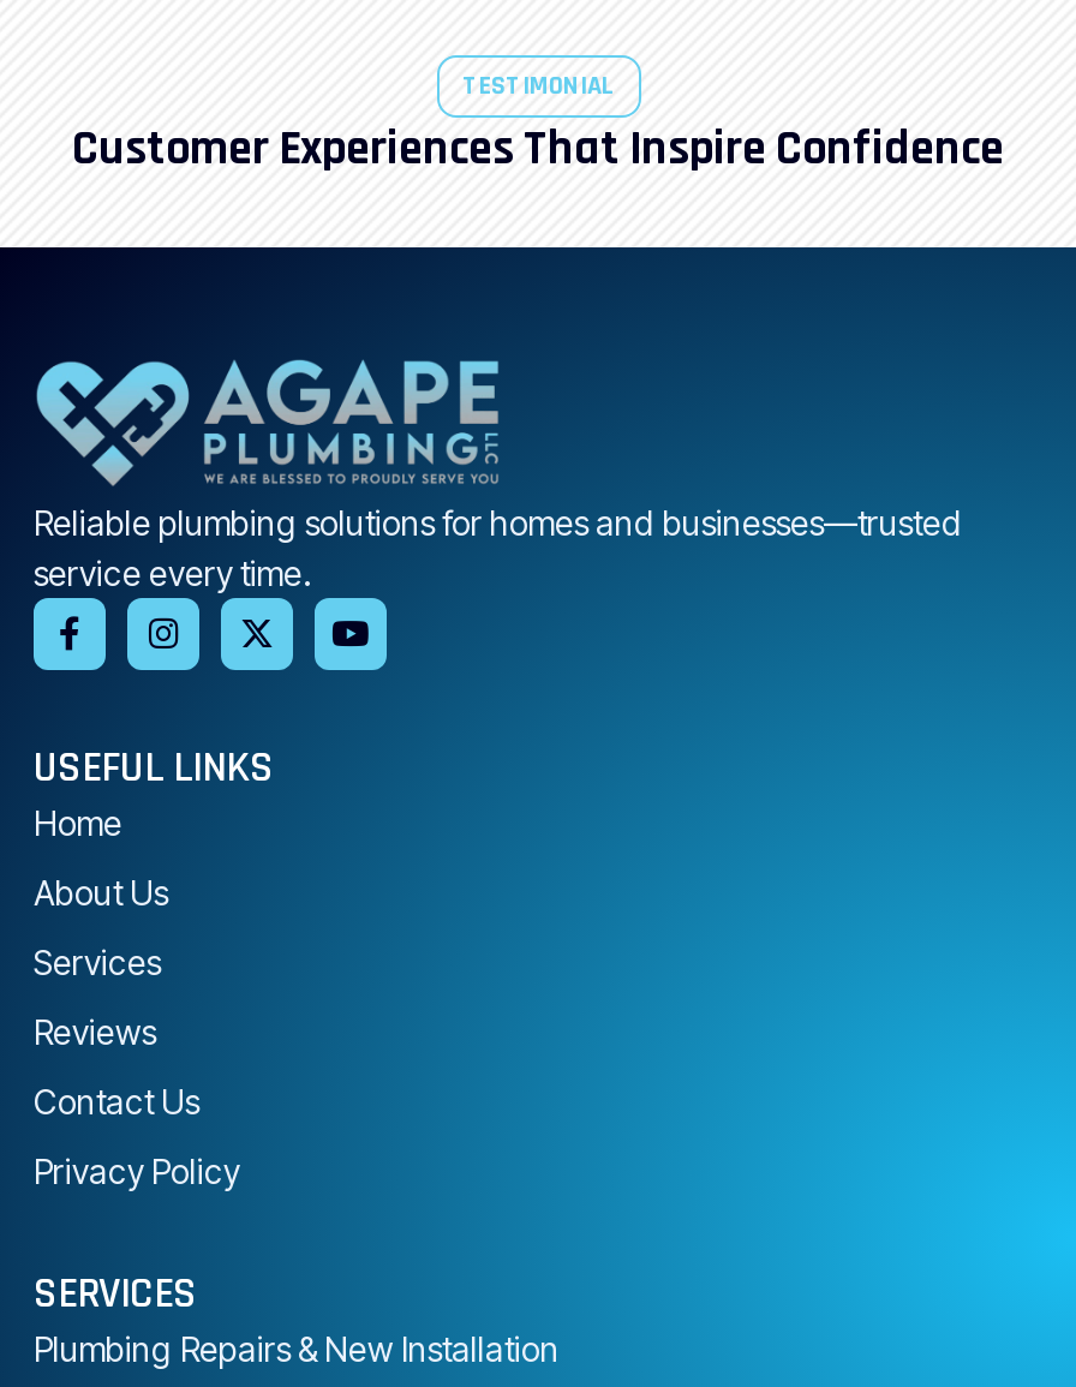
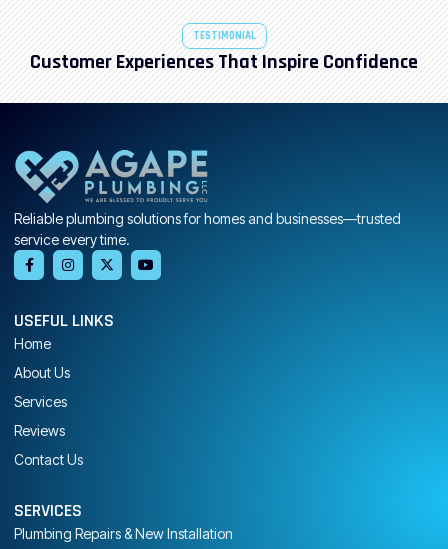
- Privacy Policy
